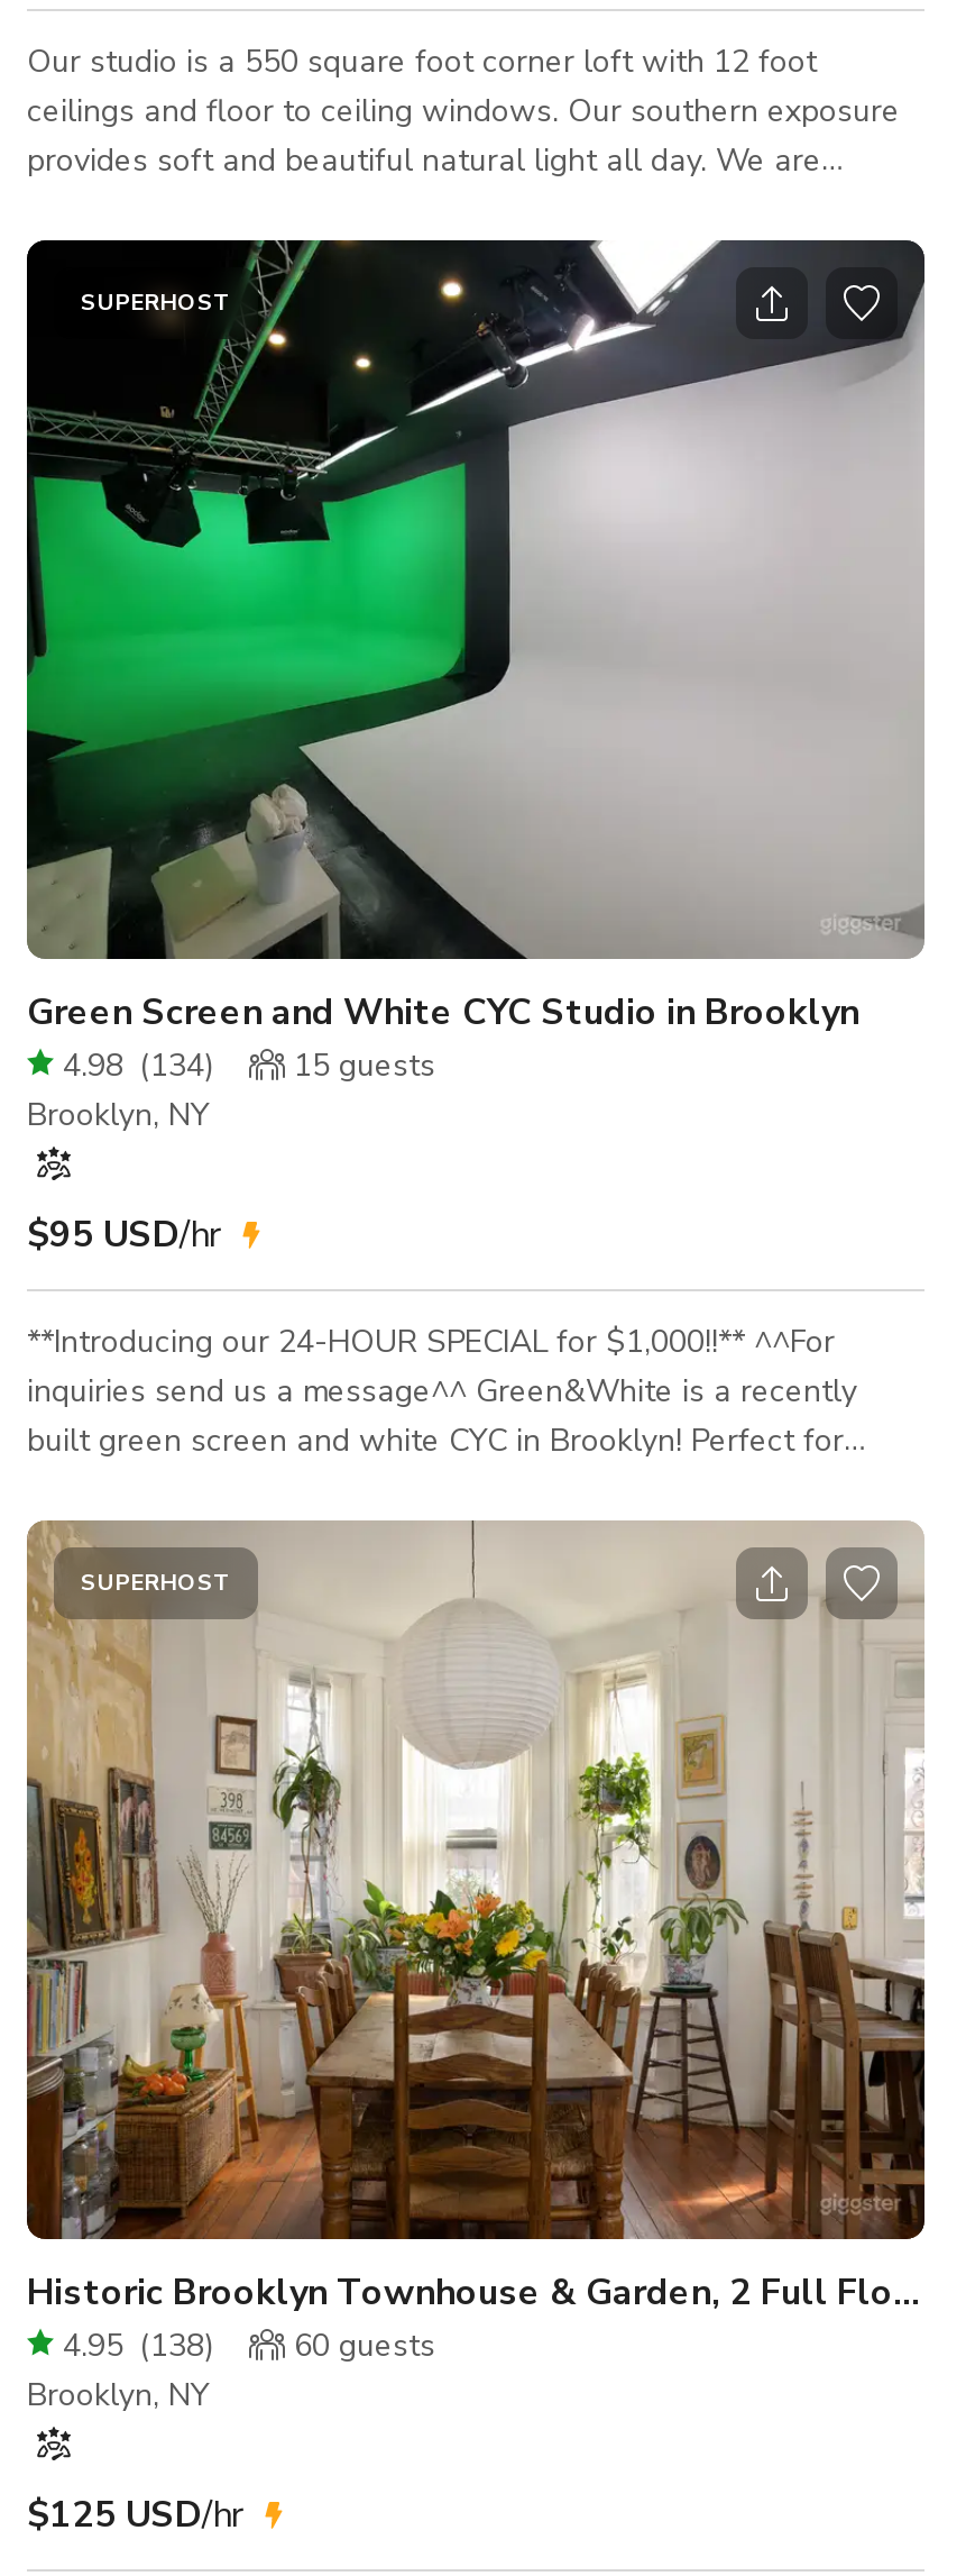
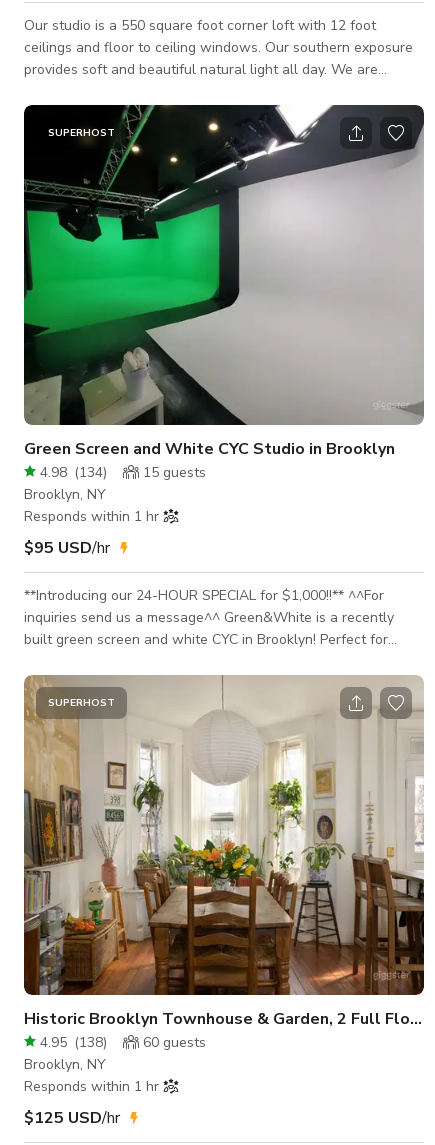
+ Responds within 1 hr

+ Responds within 1 hr
